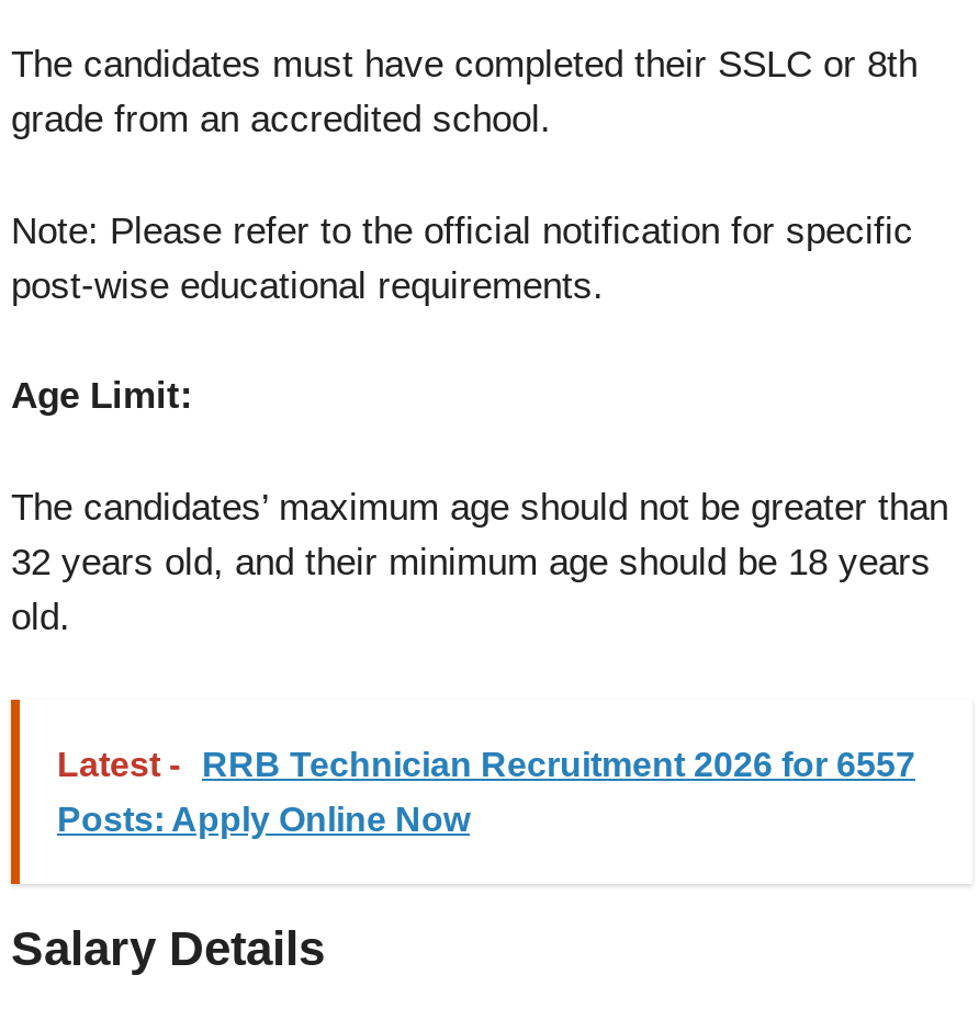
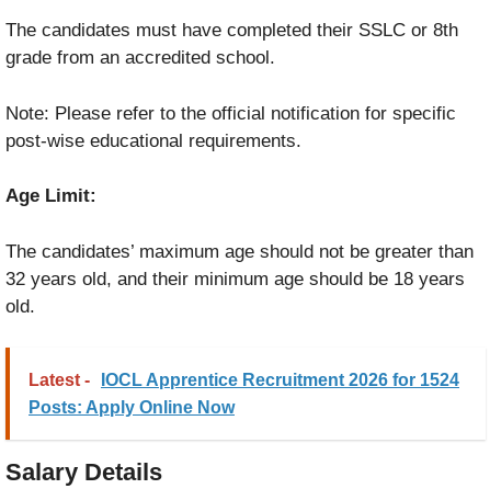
- Latest - RRB Technician Recruitment 2026 for 6557
+ Latest - IOCL Apprentice Recruitment 2026 for 1524
